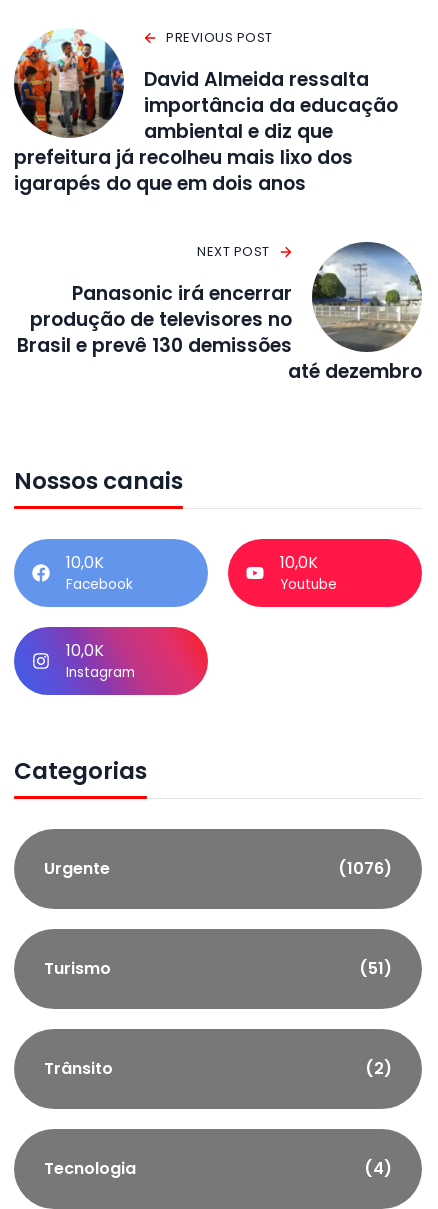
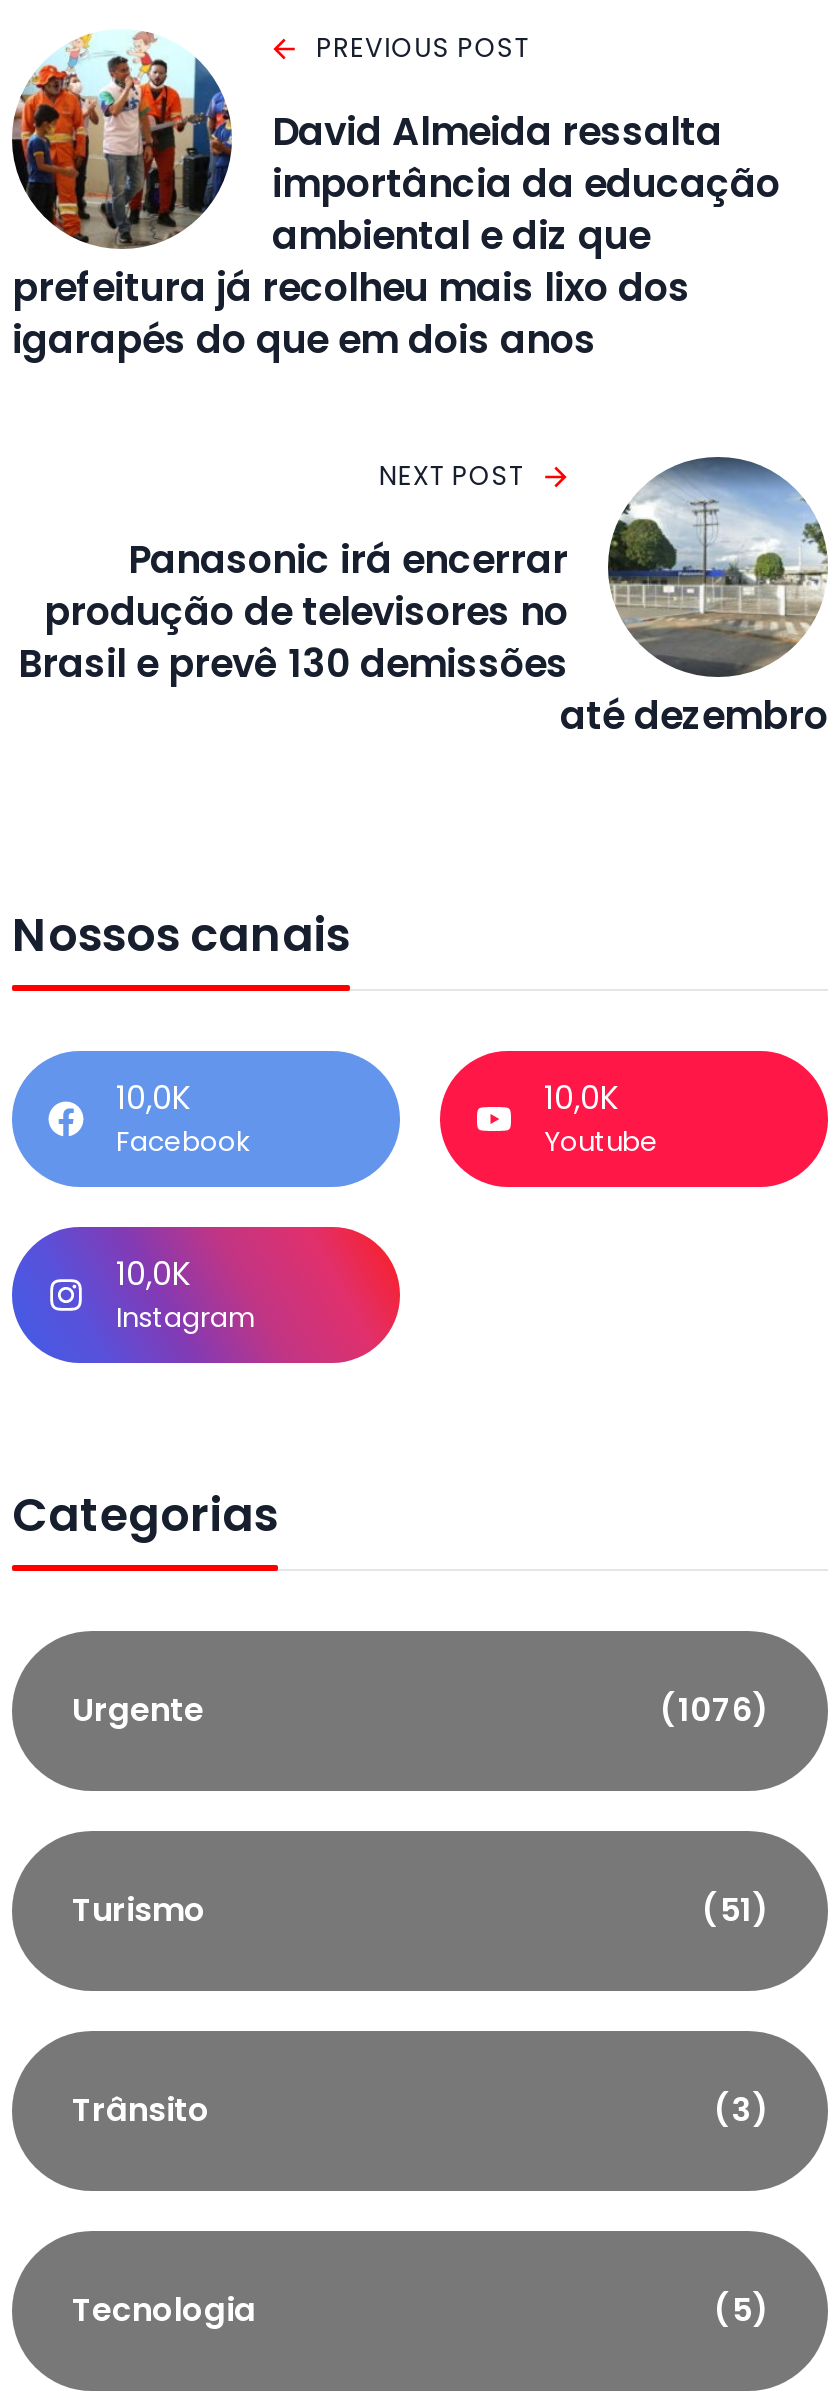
- (2)
+ (3)

- (4)
+ (5)
